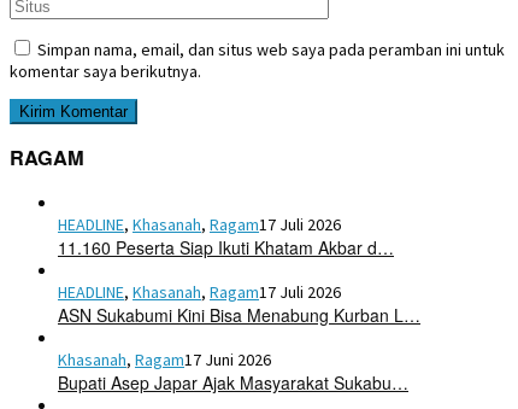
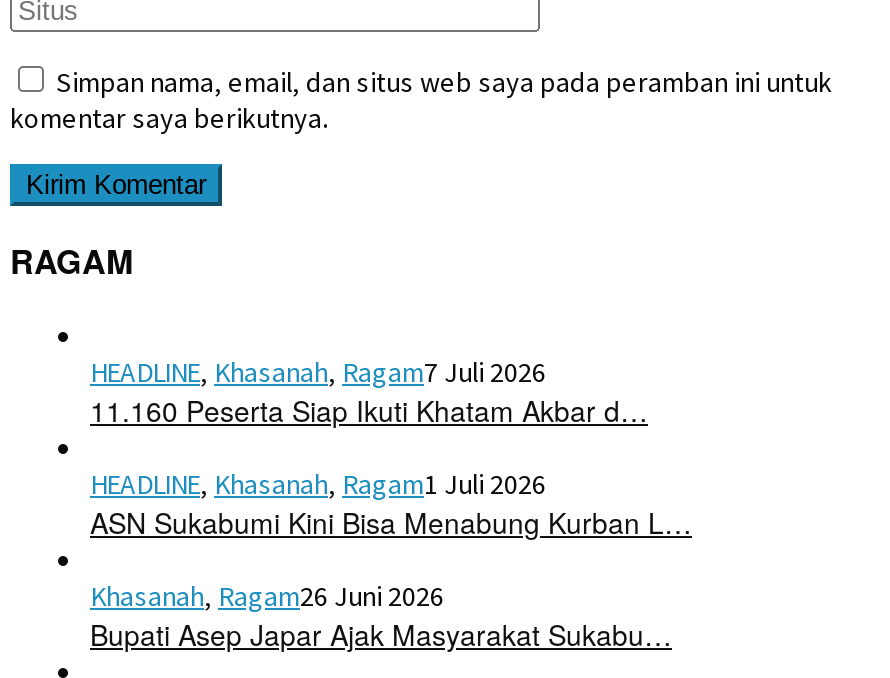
- HEADLINE, Khasanah, Ragam17 Juli 2026
+ HEADLINE, Khasanah, Ragam7 Juli 2026

- HEADLINE, Khasanah, Ragam17 Juli 2026
+ HEADLINE, Khasanah, Ragam1 Juli 2026

- Khasanah, Ragam17 Juni 2026
+ Khasanah, Ragam26 Juni 2026
